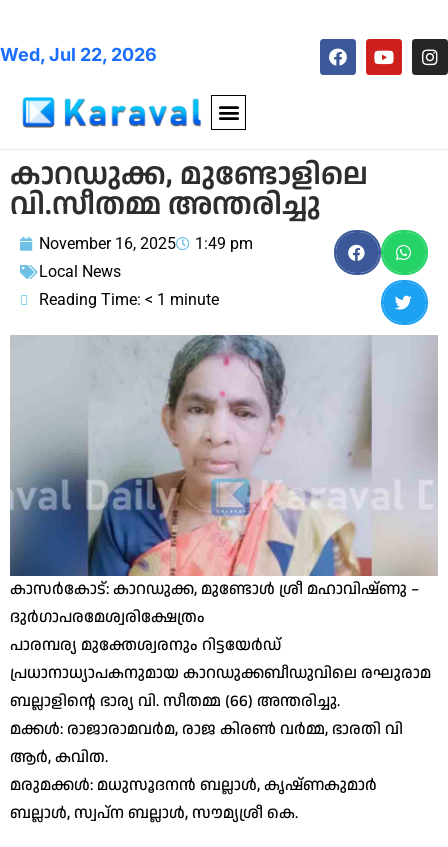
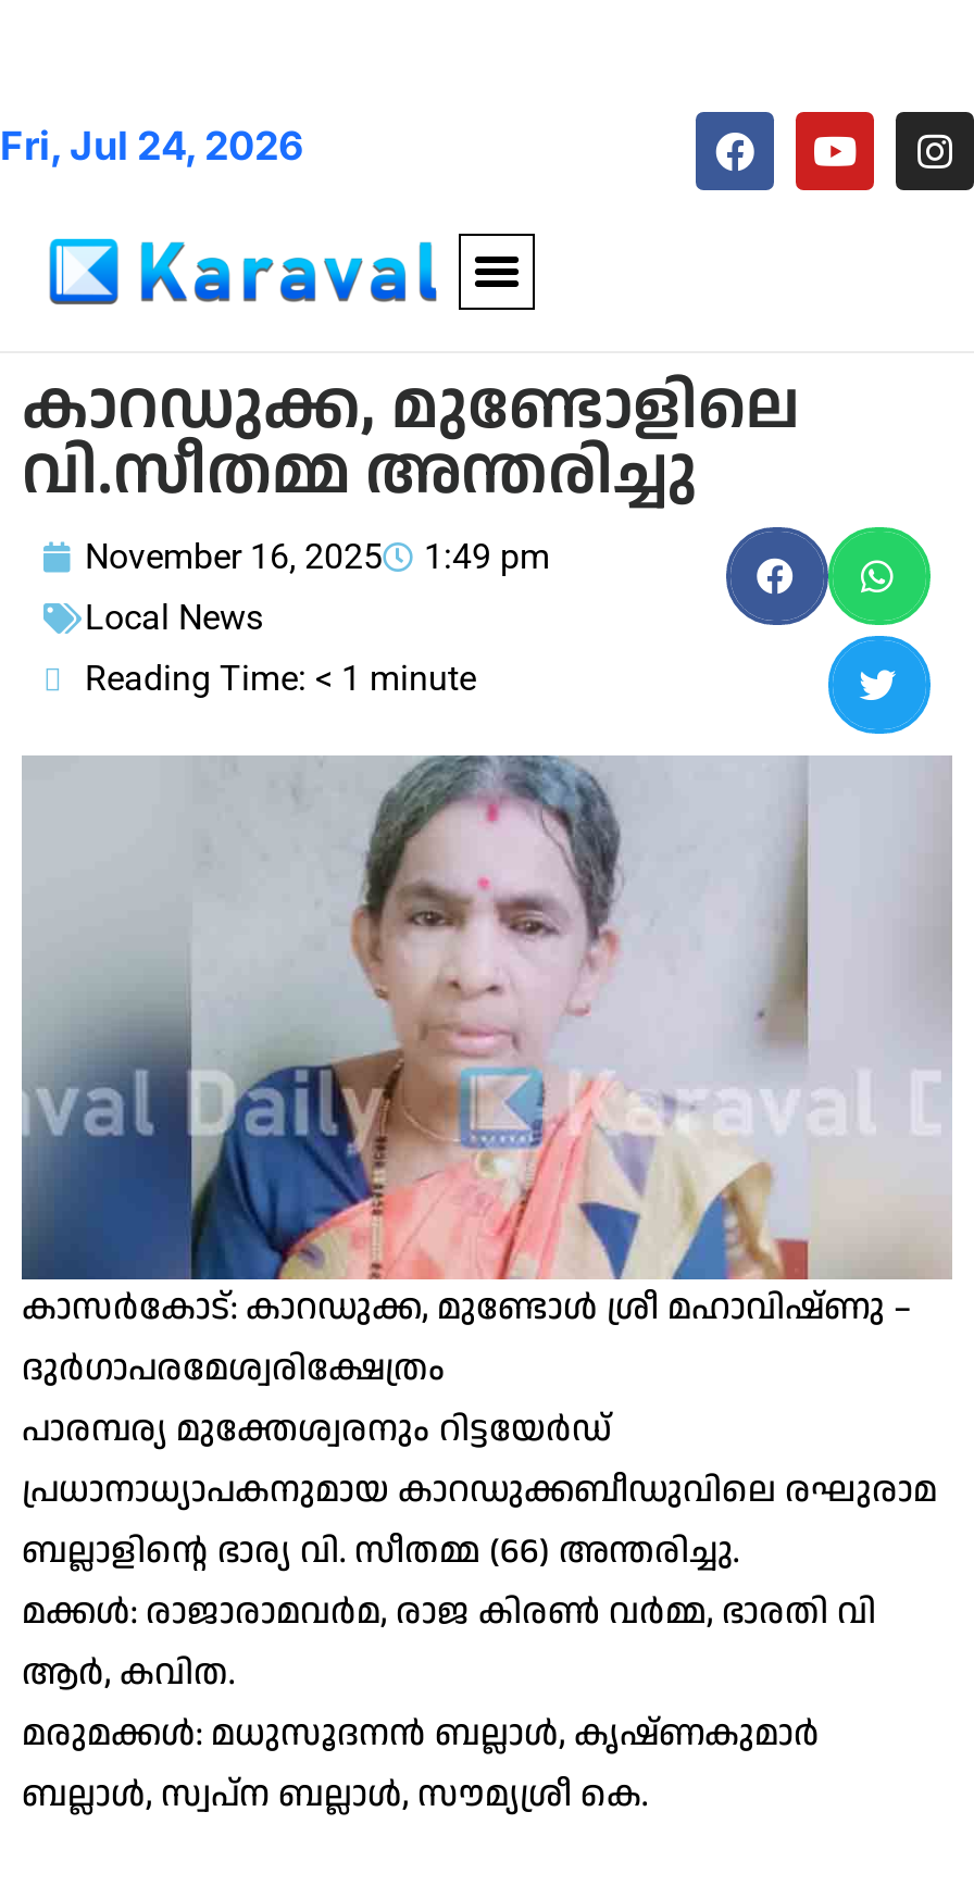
- Wed, Jul 22, 2026
+ Fri, Jul 24, 2026
